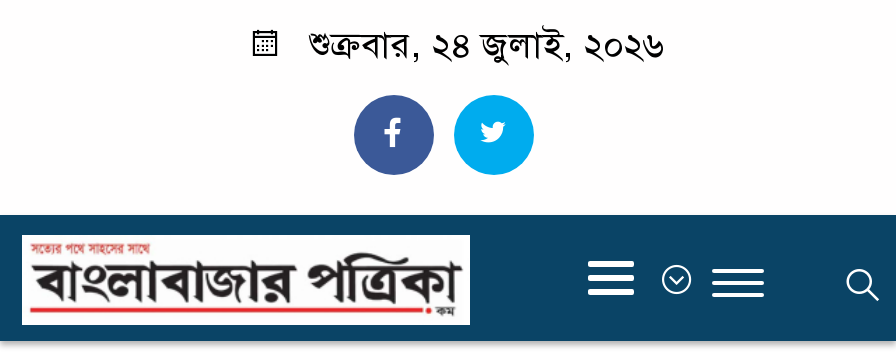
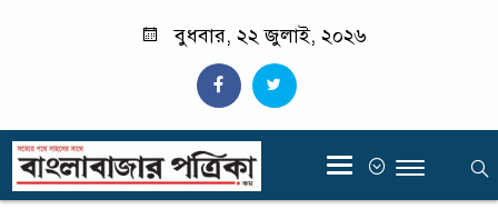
- শুক্রবার, ২৪ জুলাই, ২০২৬
+ বুধবার, ২২ জুলাই, ২০২৬
